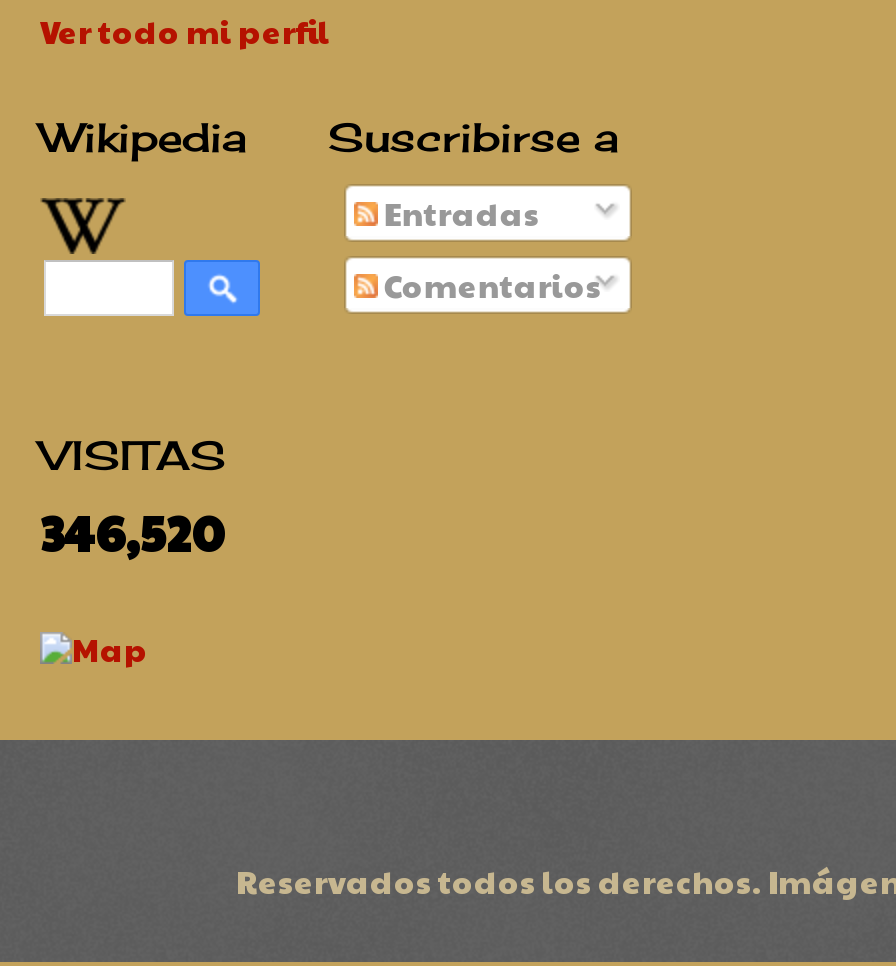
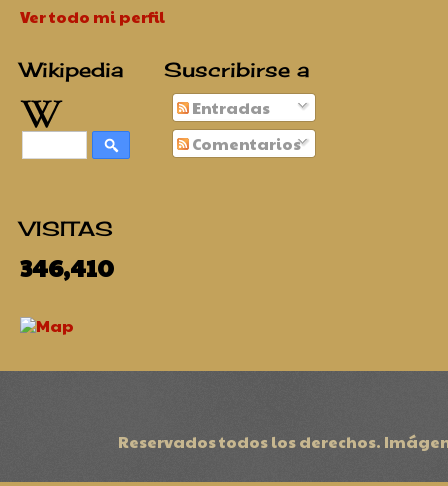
- 346,520
+ 346,410
